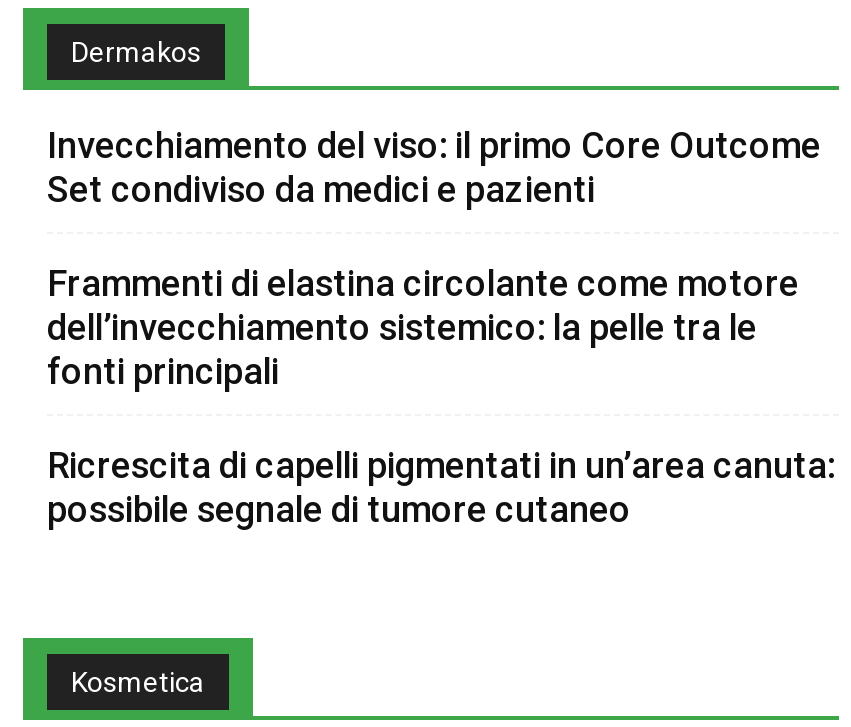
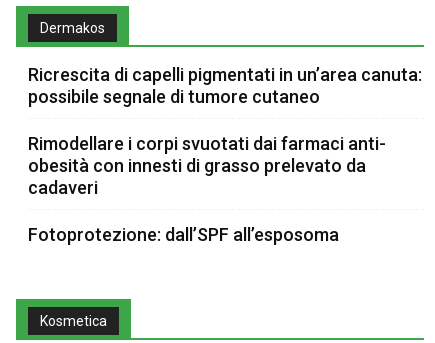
- Invecchiamento del viso: il primo Core Outcome
- Set condiviso da medici e pazienti
- Frammenti di elastina circolante come motore
- dell’invecchiamento sistemico: la pelle tra le
- fonti principali

moved up: Ricrescita di capelli pigmentati in un’area canuta: | possibile segnale di tumore cutaneo

+ Rimodellare i corpi svuotati dai farmaci anti-
+ obesità con innesti di grasso prelevato da
+ cadaveri
+ Fotoprotezione: dall’SPF all’esposoma
